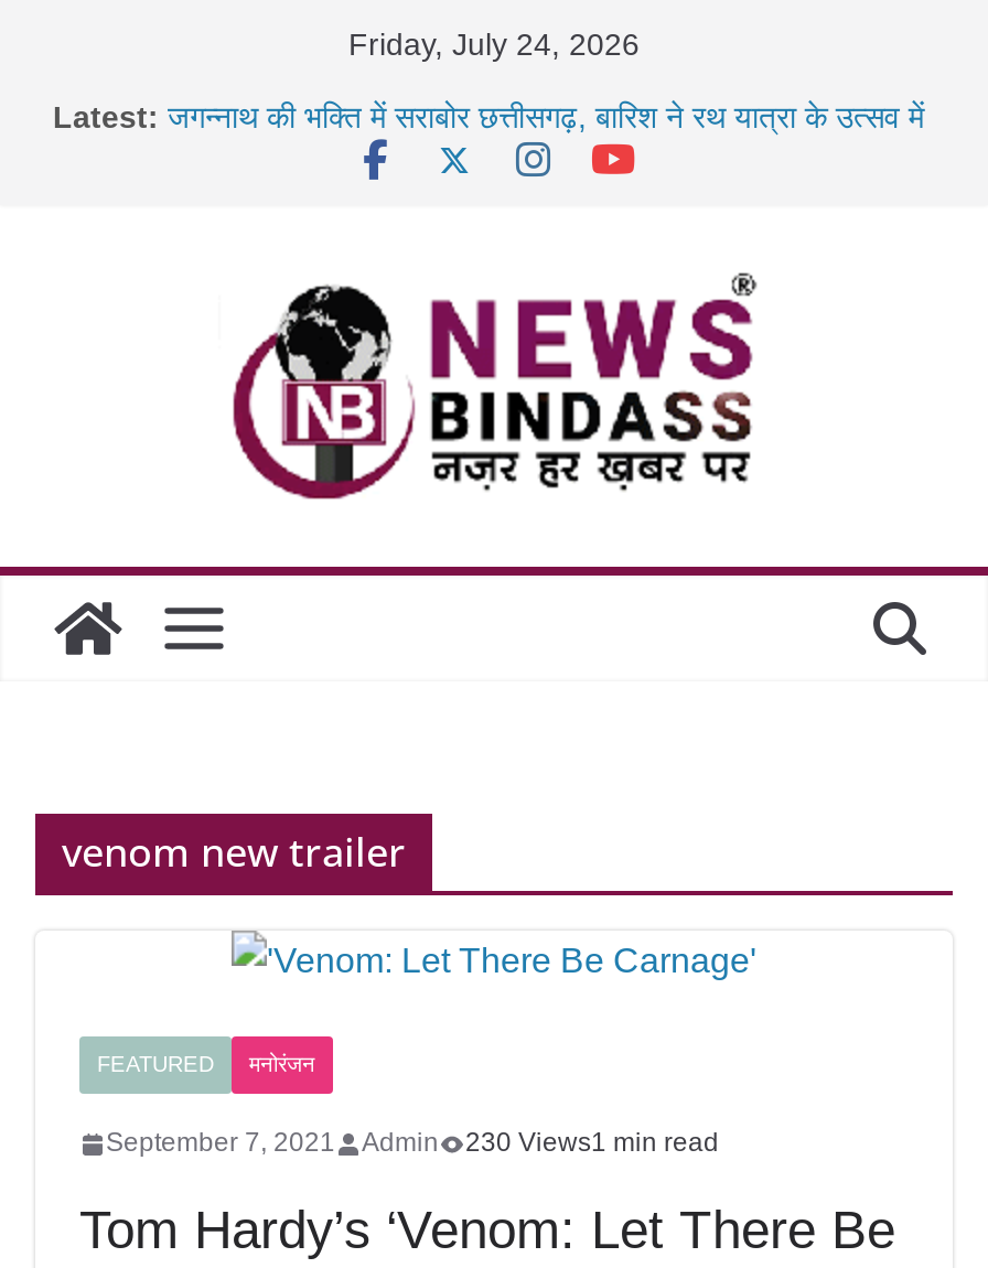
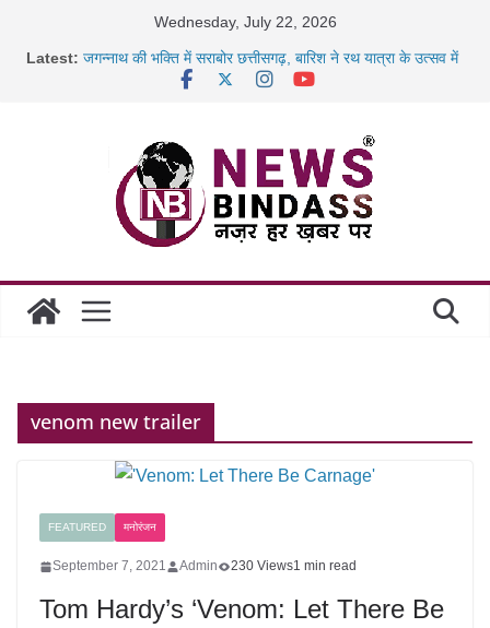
- Friday, July 24, 2026
+ Wednesday, July 22, 2026
